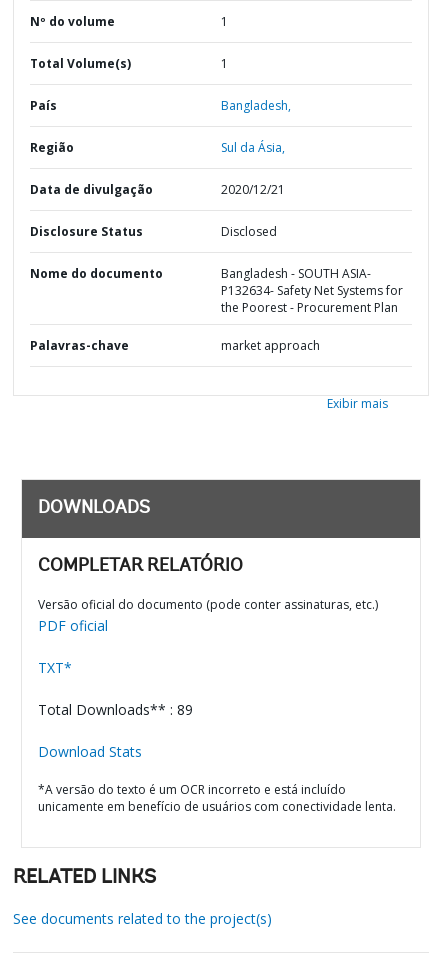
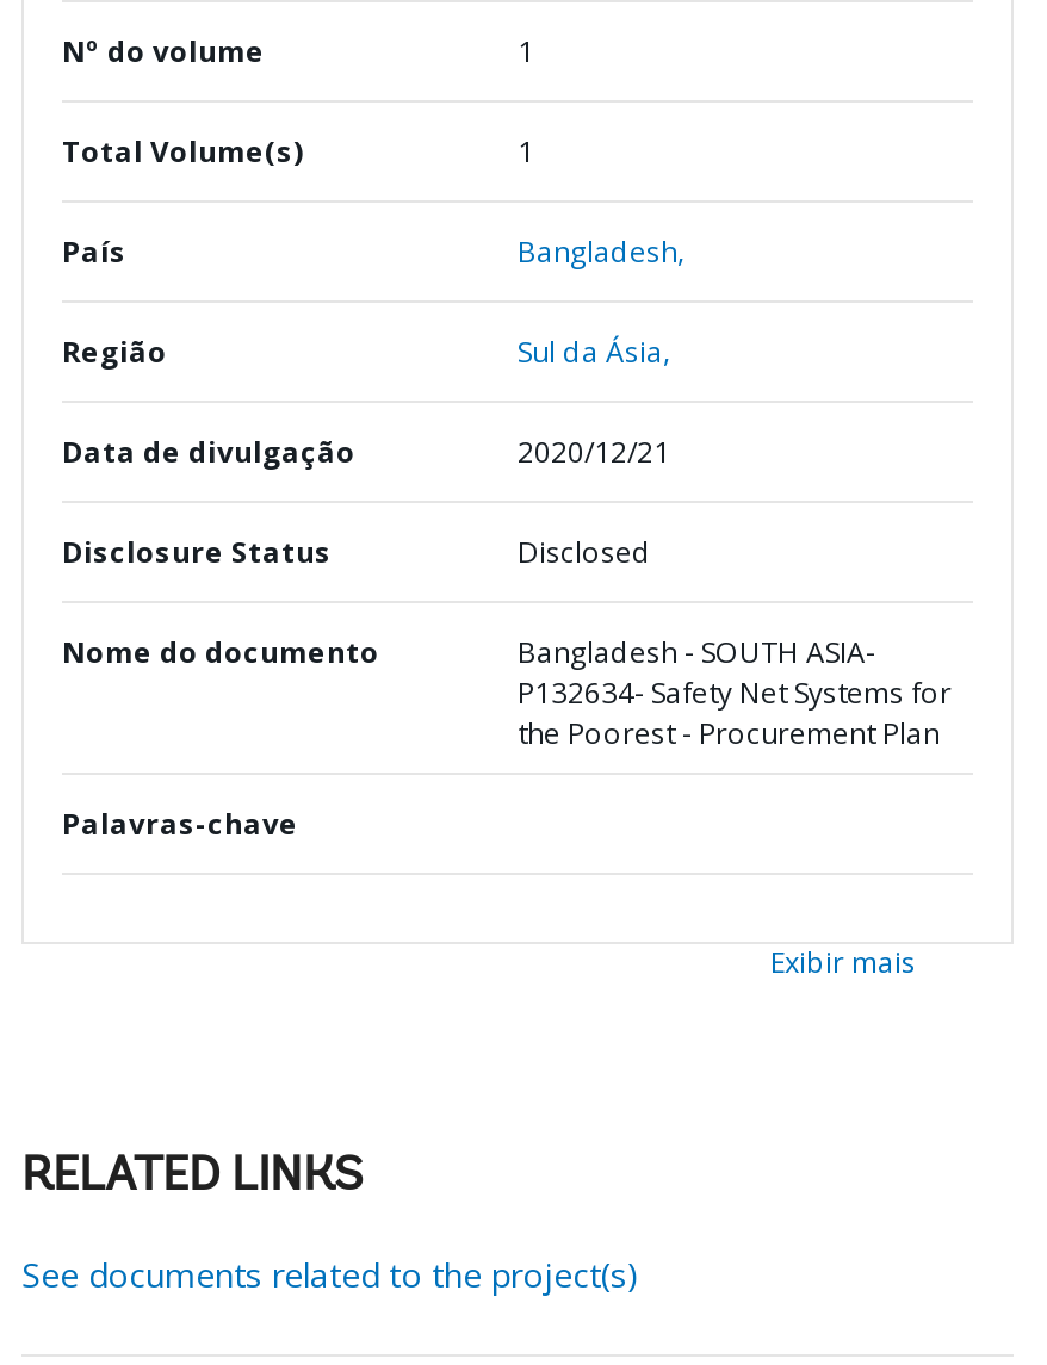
- market approach

- DOWNLOADS
- COMPLETAR RELATÓRIO
- Versão oficial do documento (pode conter assinaturas, etc.)
- PDF oficial
- TXT*
- Total Downloads** : 89
- Download Stats
- *A versão do texto é um OCR incorreto e está incluído
- unicamente em benefício de usuários com conectividade lenta.
